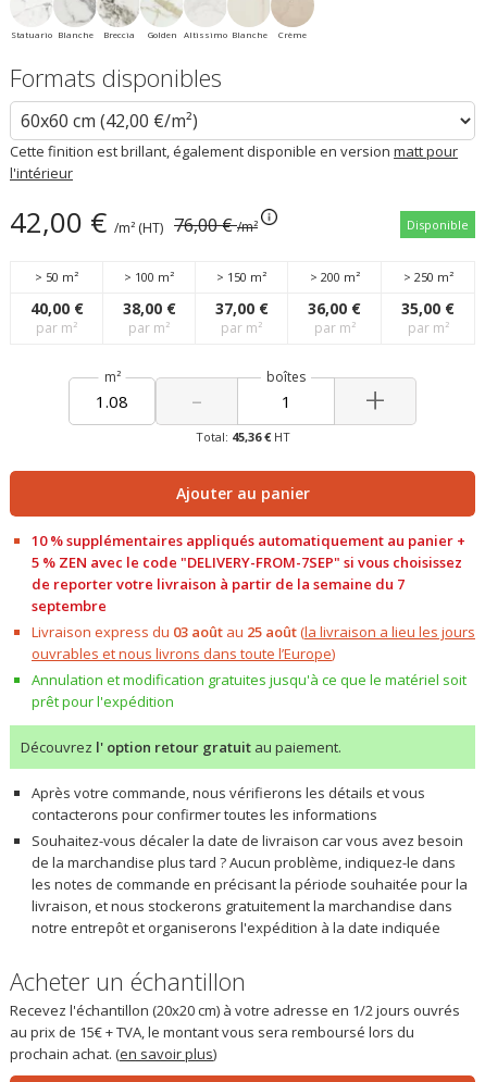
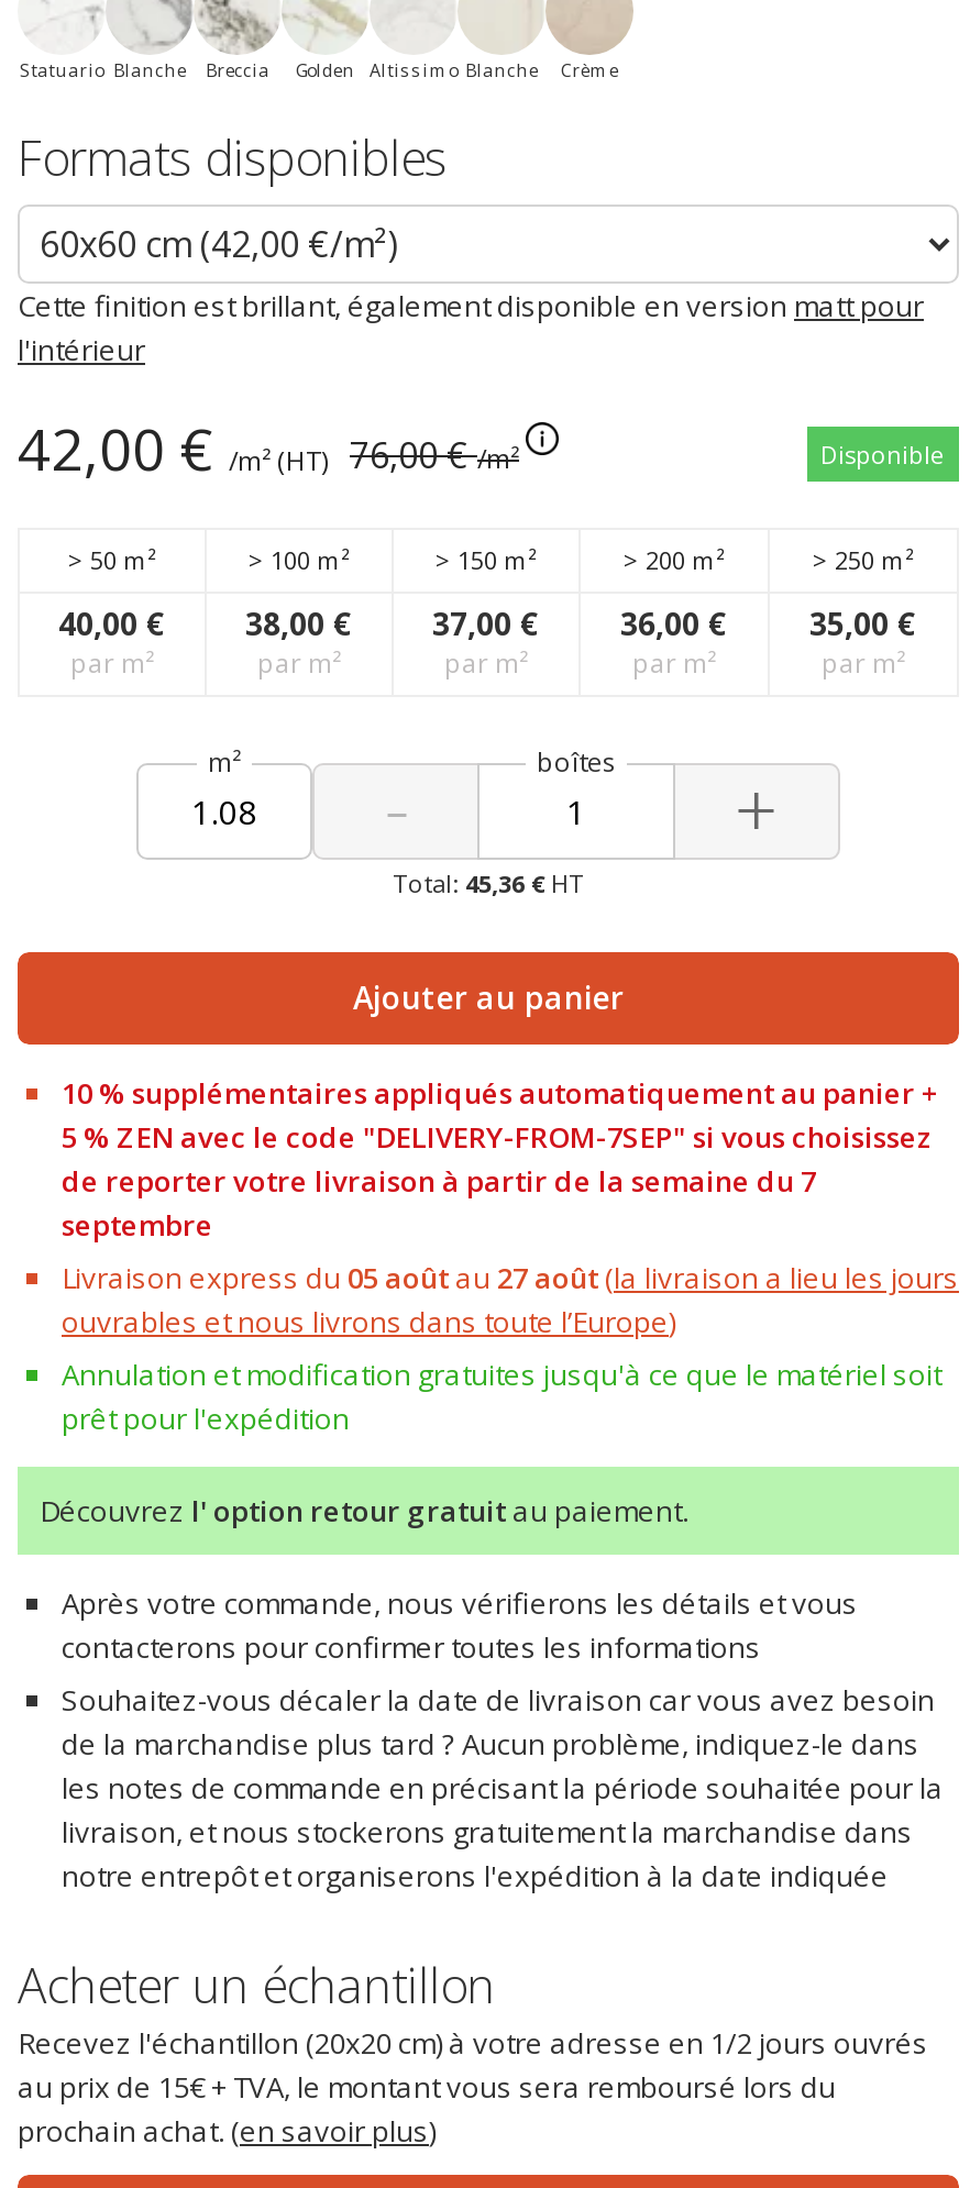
- Livraison express du 03 août au 25 août (la livraison a lieu les jours
+ Livraison express du 05 août au 27 août (la livraison a lieu les jours
